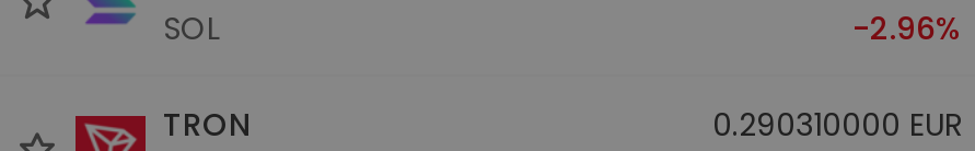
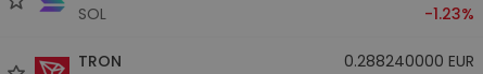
- -2.96%
+ -1.23%

- 0.290310000 EUR
+ 0.288240000 EUR
